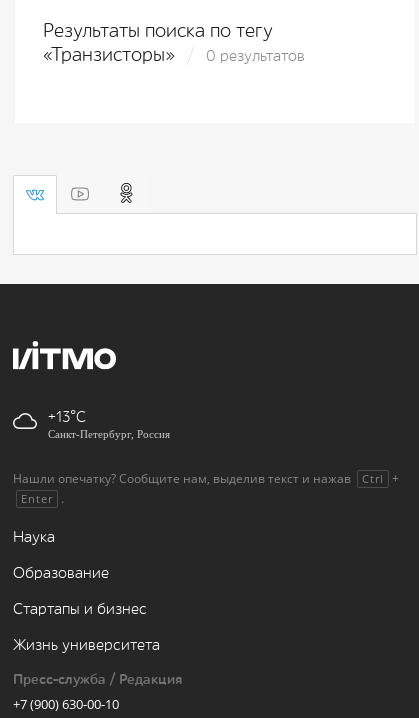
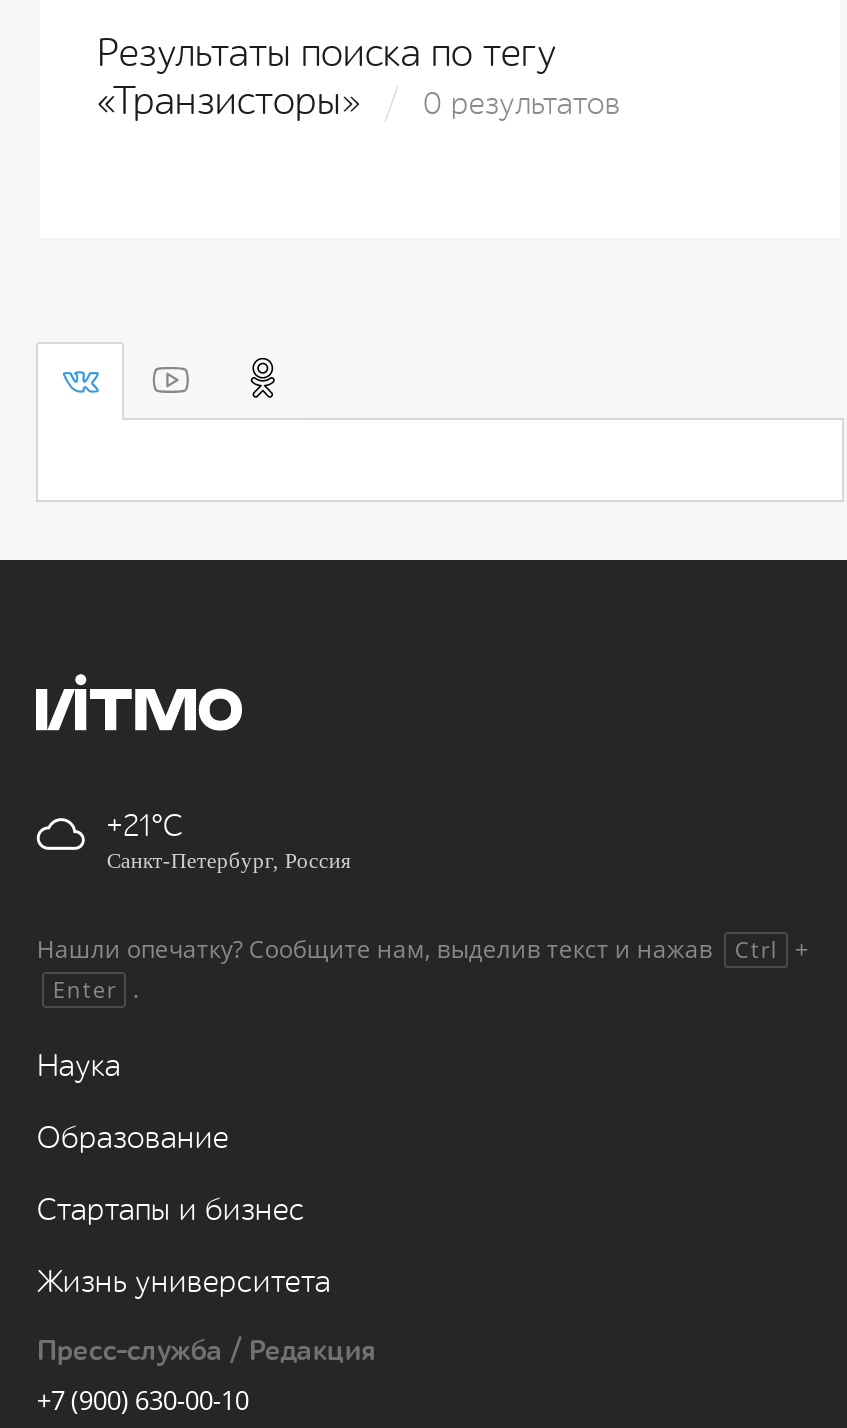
- +13
+ +21
